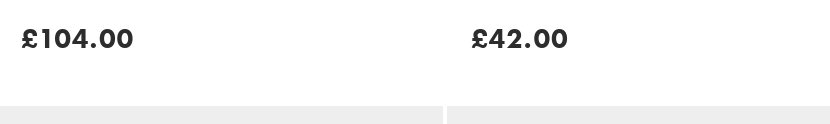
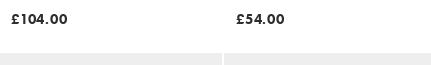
- £42.00
+ £54.00
